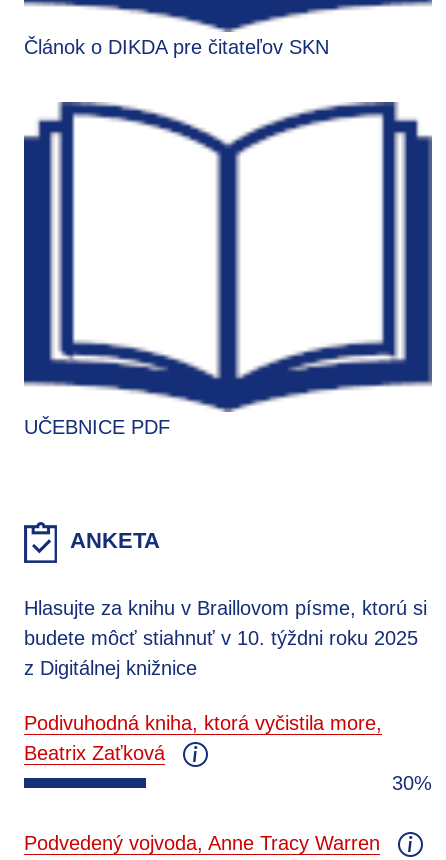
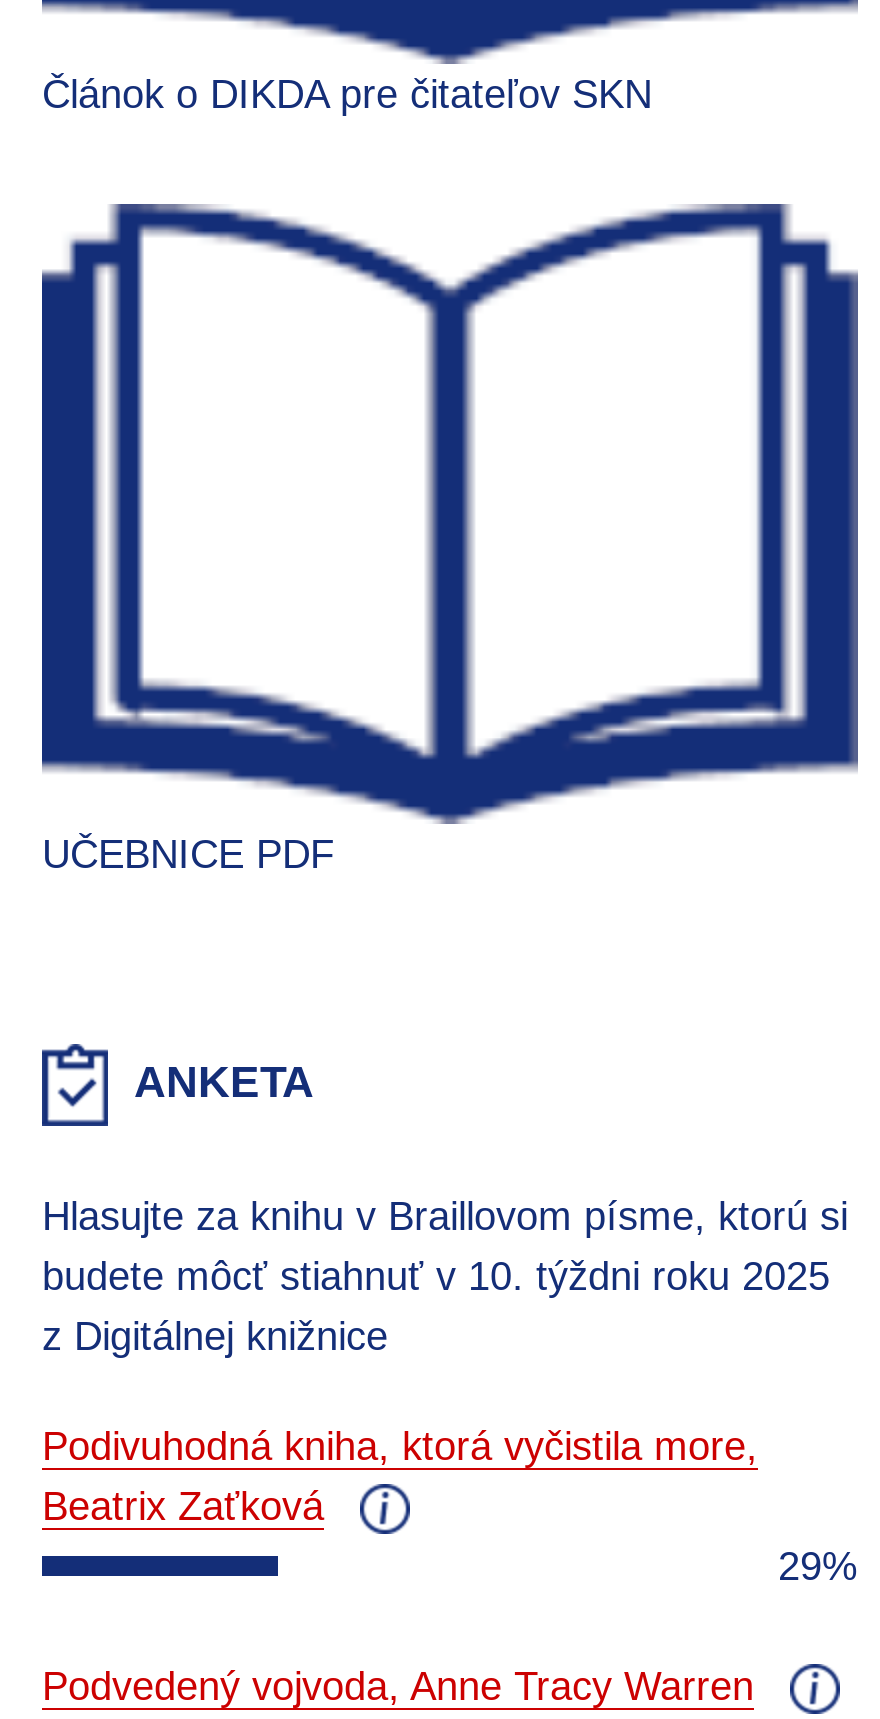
- 30%
+ 29%
